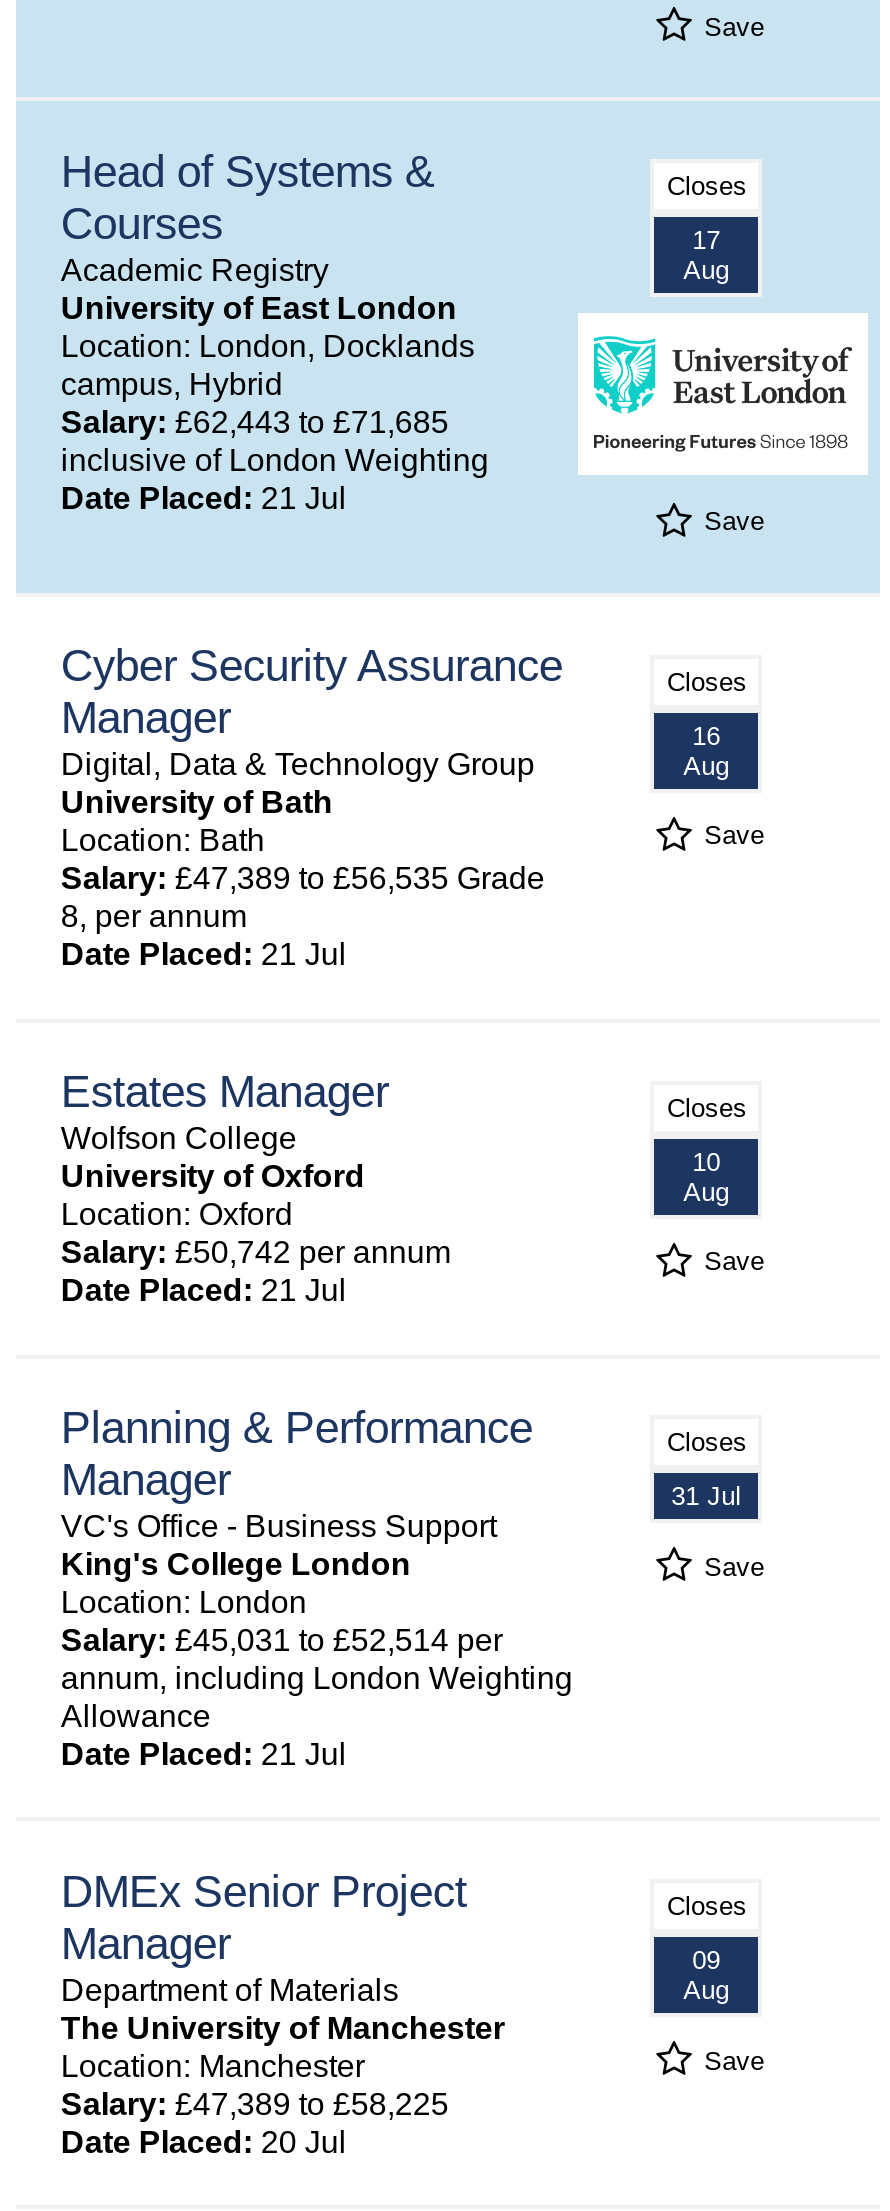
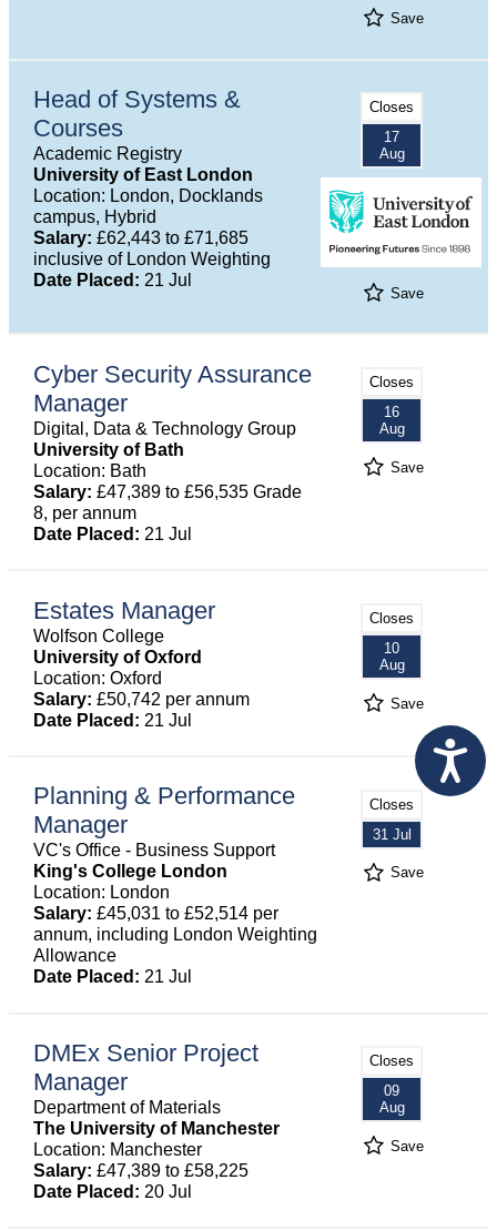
+ [image]
